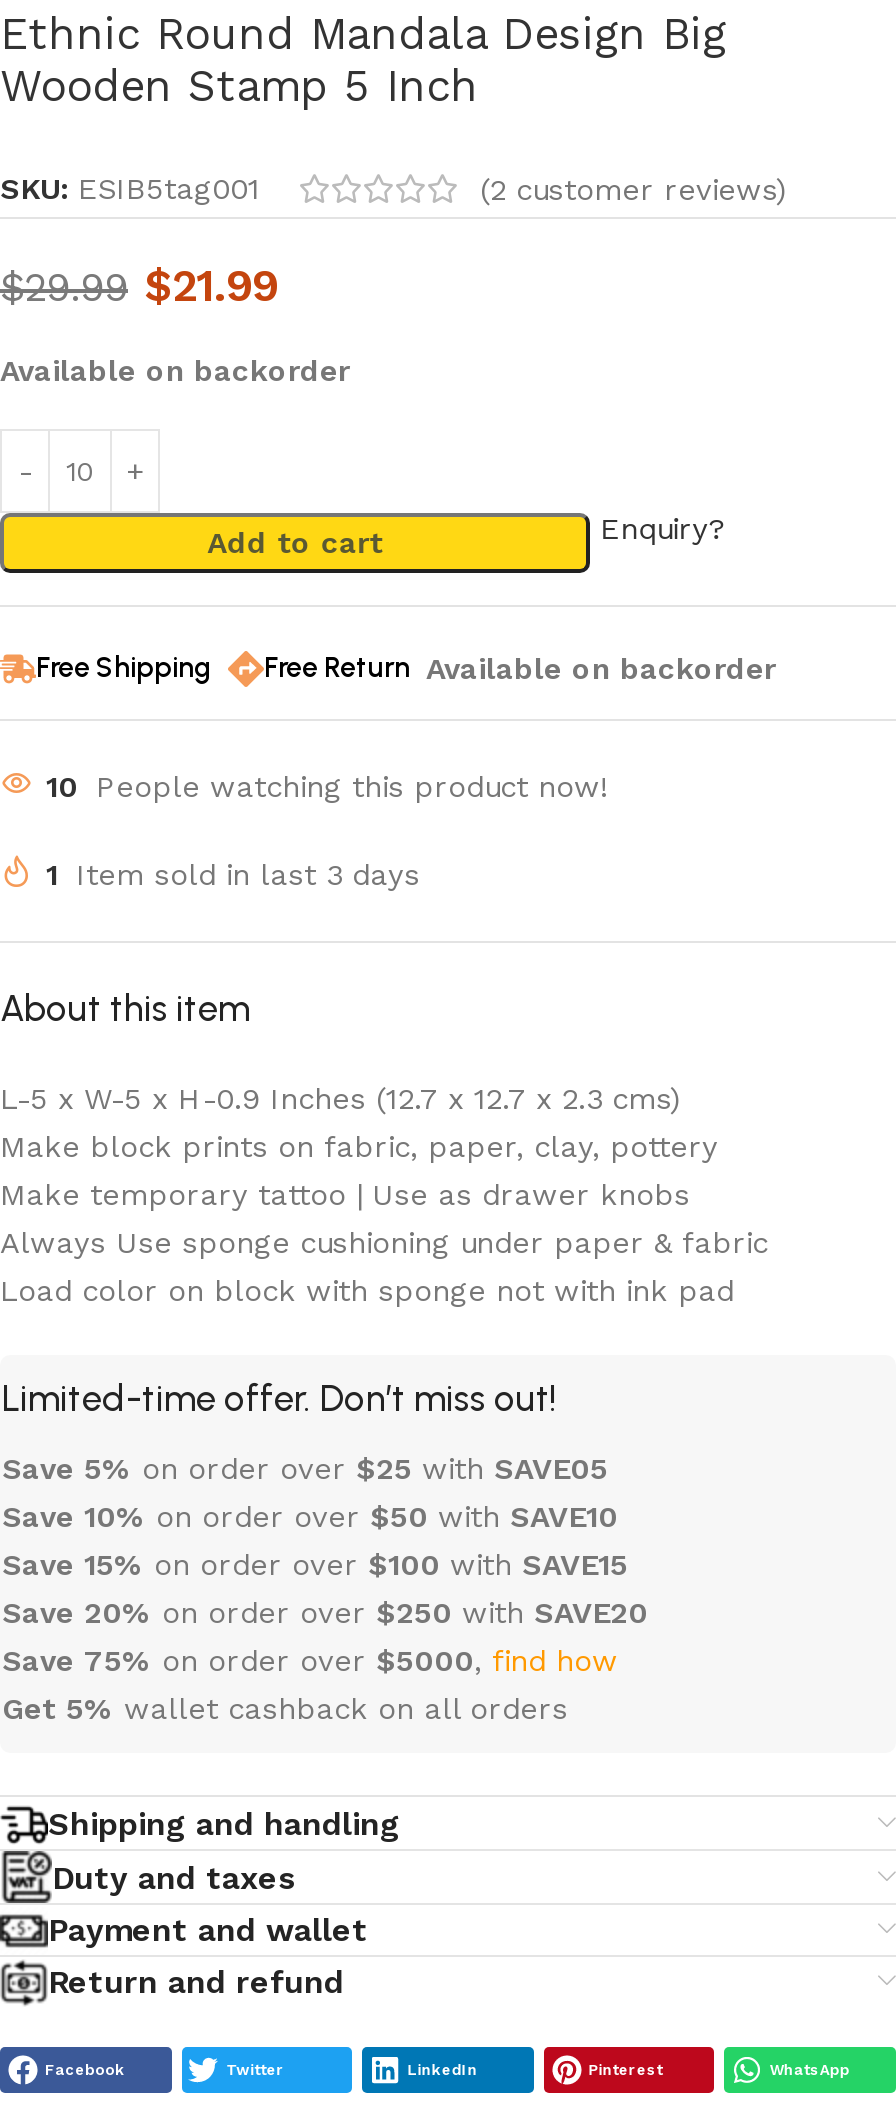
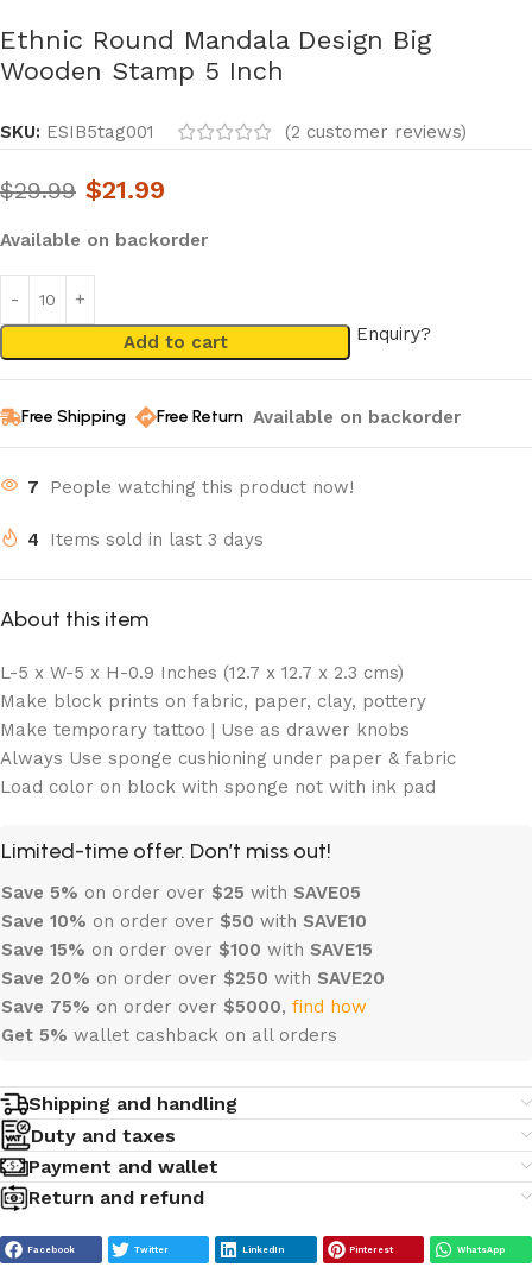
- 10 People watching this product now!
+ 7 People watching this product now!

- 1 Item sold in last 3 days
+ 4 Items sold in last 3 days
